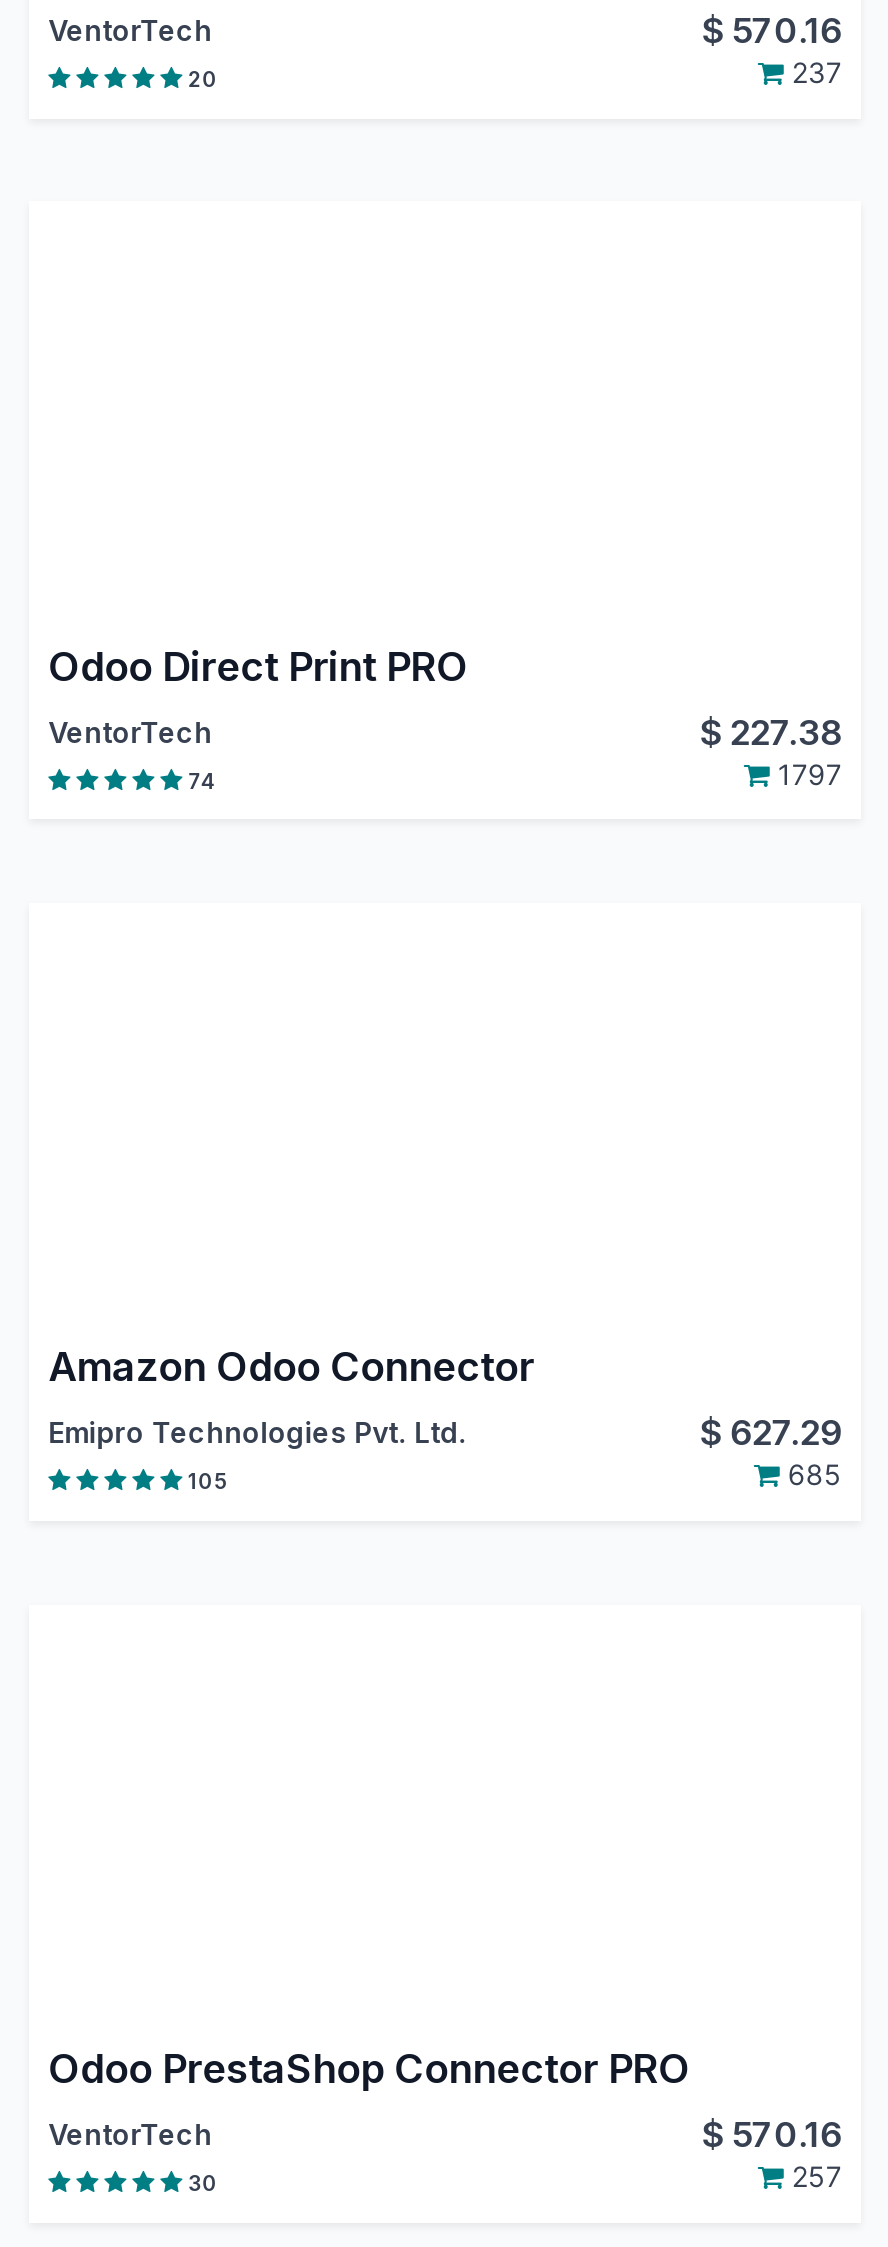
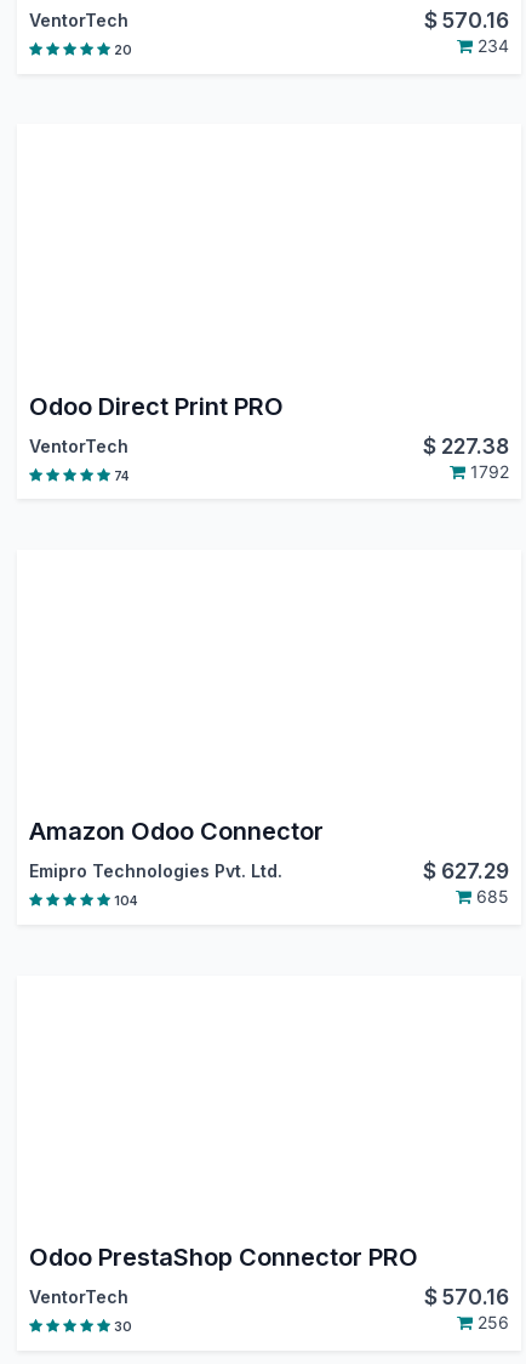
- 237
+ 234

- 1797
+ 1792

- 105
+ 104

- 257
+ 256
